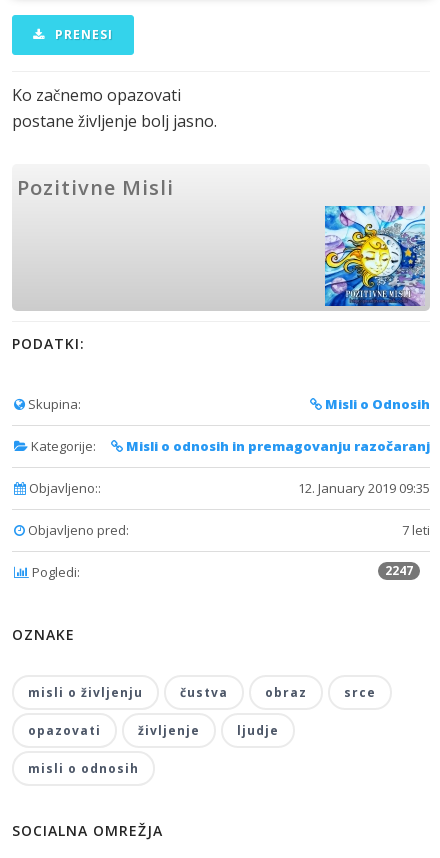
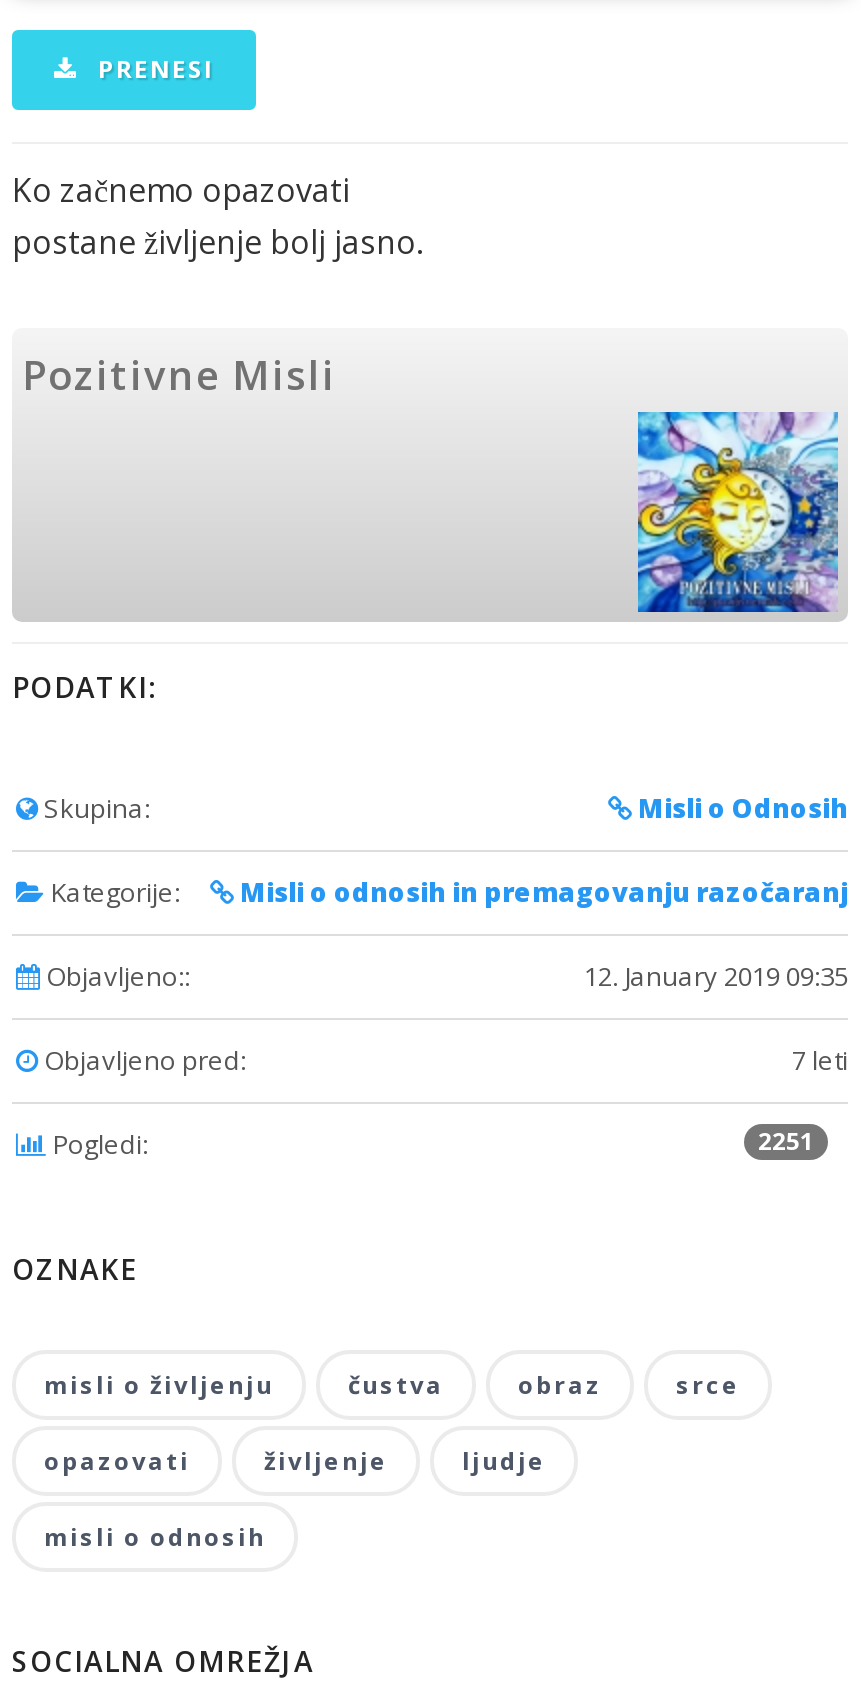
- 2247
+ 2251
